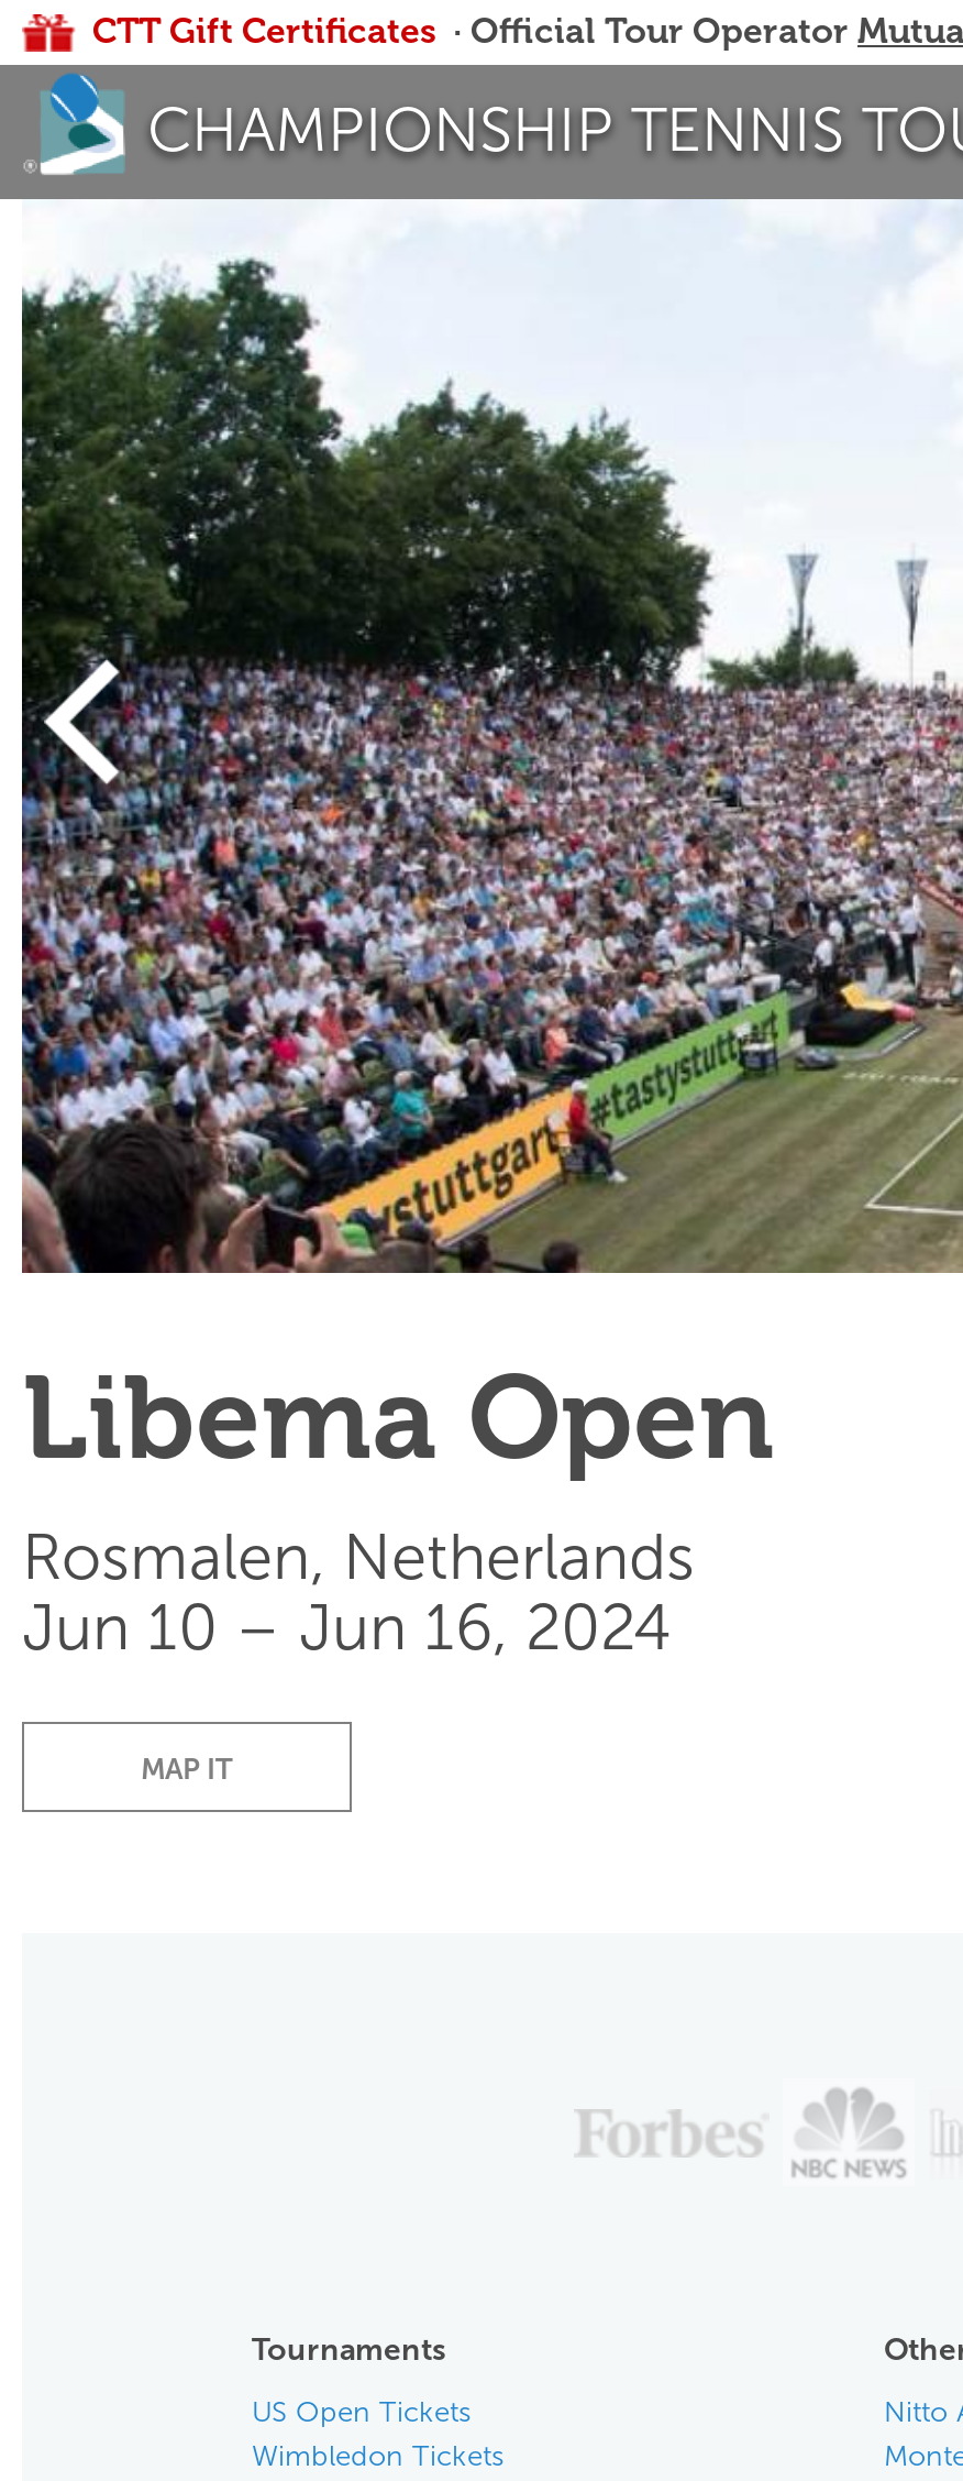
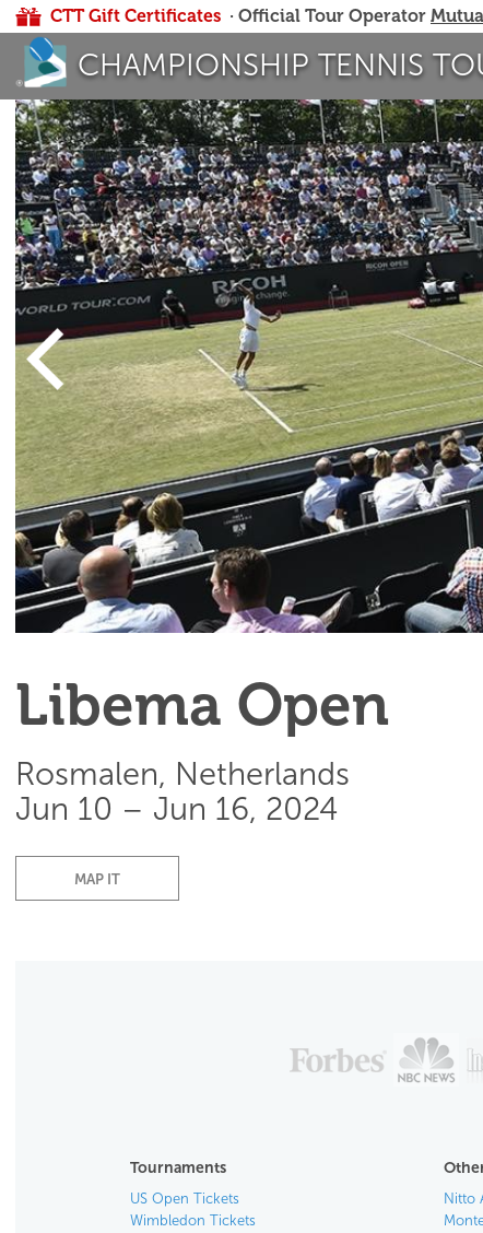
- [image]
+ [image]
